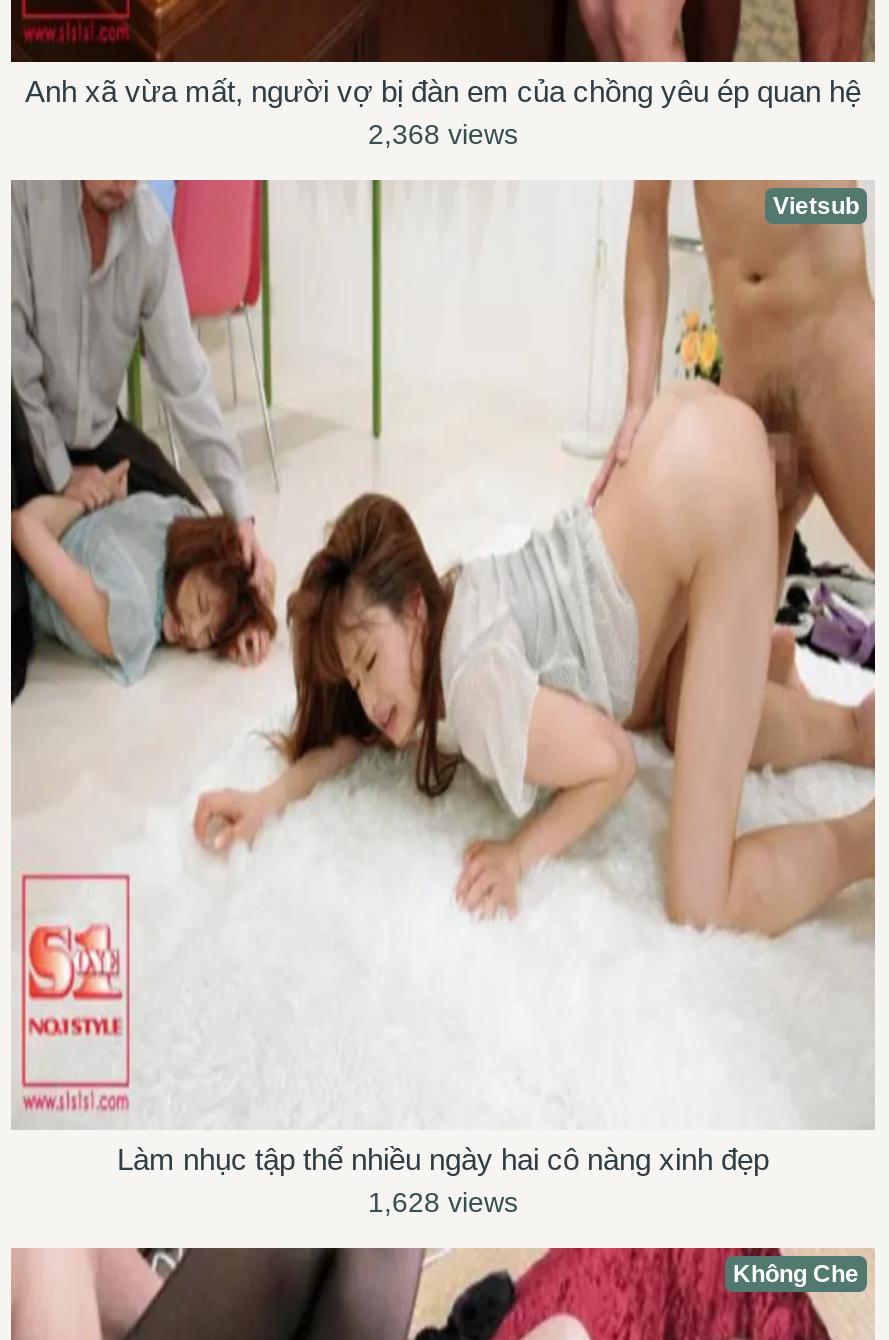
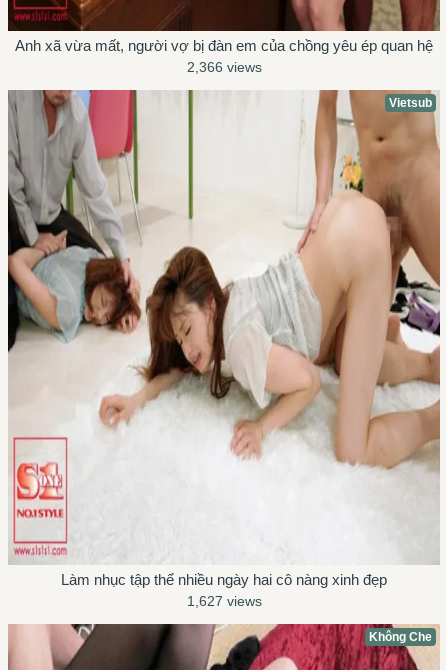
- 2,368 views
+ 2,366 views

- 1,628 views
+ 1,627 views
